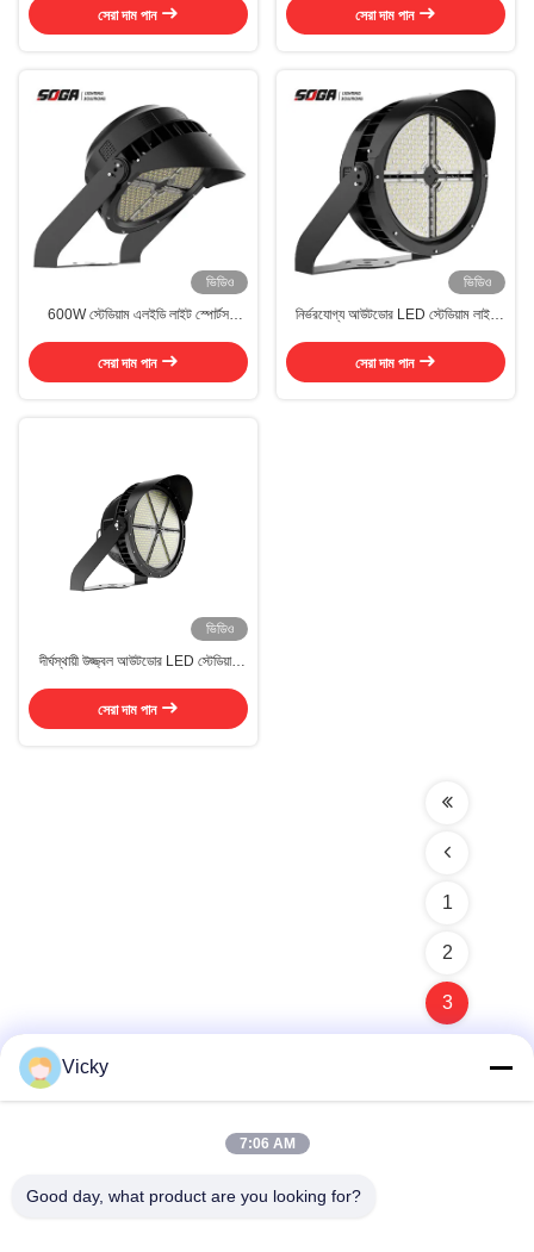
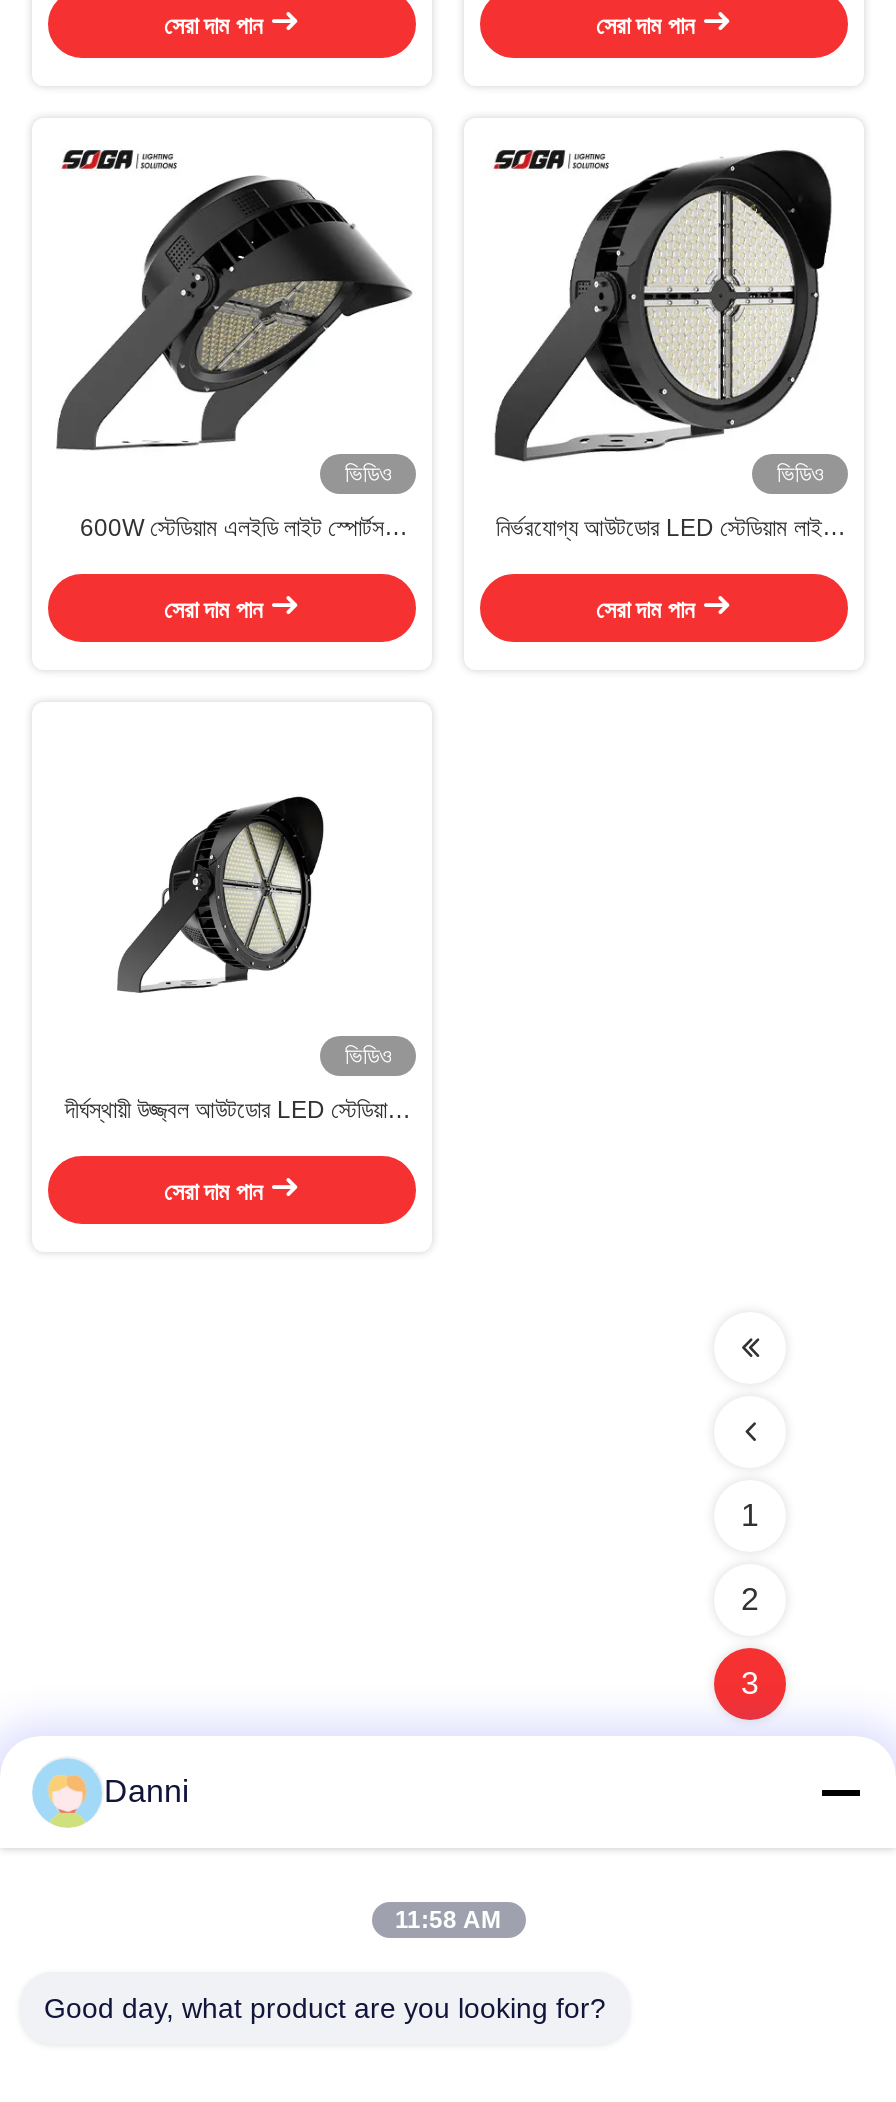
- Vicky
+ Danni

- 7:06 AM
+ 11:58 AM
